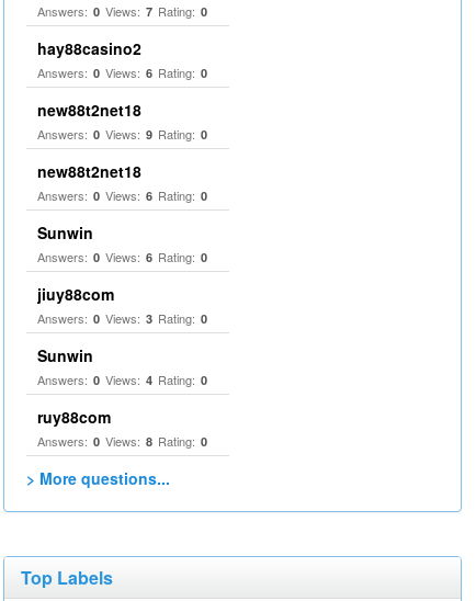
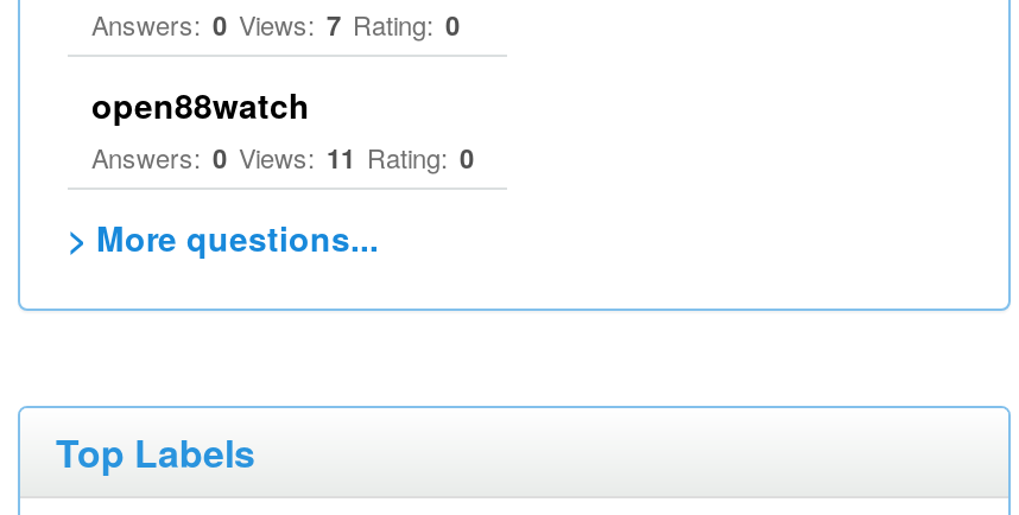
- hay88casino2
- Answers: 0 Views: 6 Rating: 0
- new88t2net18
- Answers: 0 Views: 9 Rating: 0
- new88t2net18
- Answers: 0 Views: 6 Rating: 0
- Sunwin
- Answers: 0 Views: 6 Rating: 0
- jiuy88com
- Answers: 0 Views: 3 Rating: 0
- Sunwin
- Answers: 0 Views: 4 Rating: 0
- ruy88com
- Answers: 0 Views: 8 Rating: 0
+ open88watch
+ Answers: 0 Views: 11 Rating: 0
